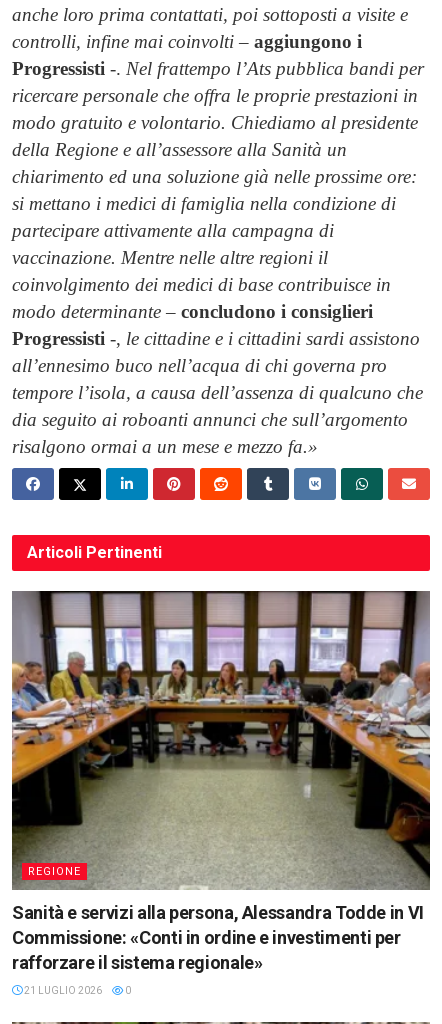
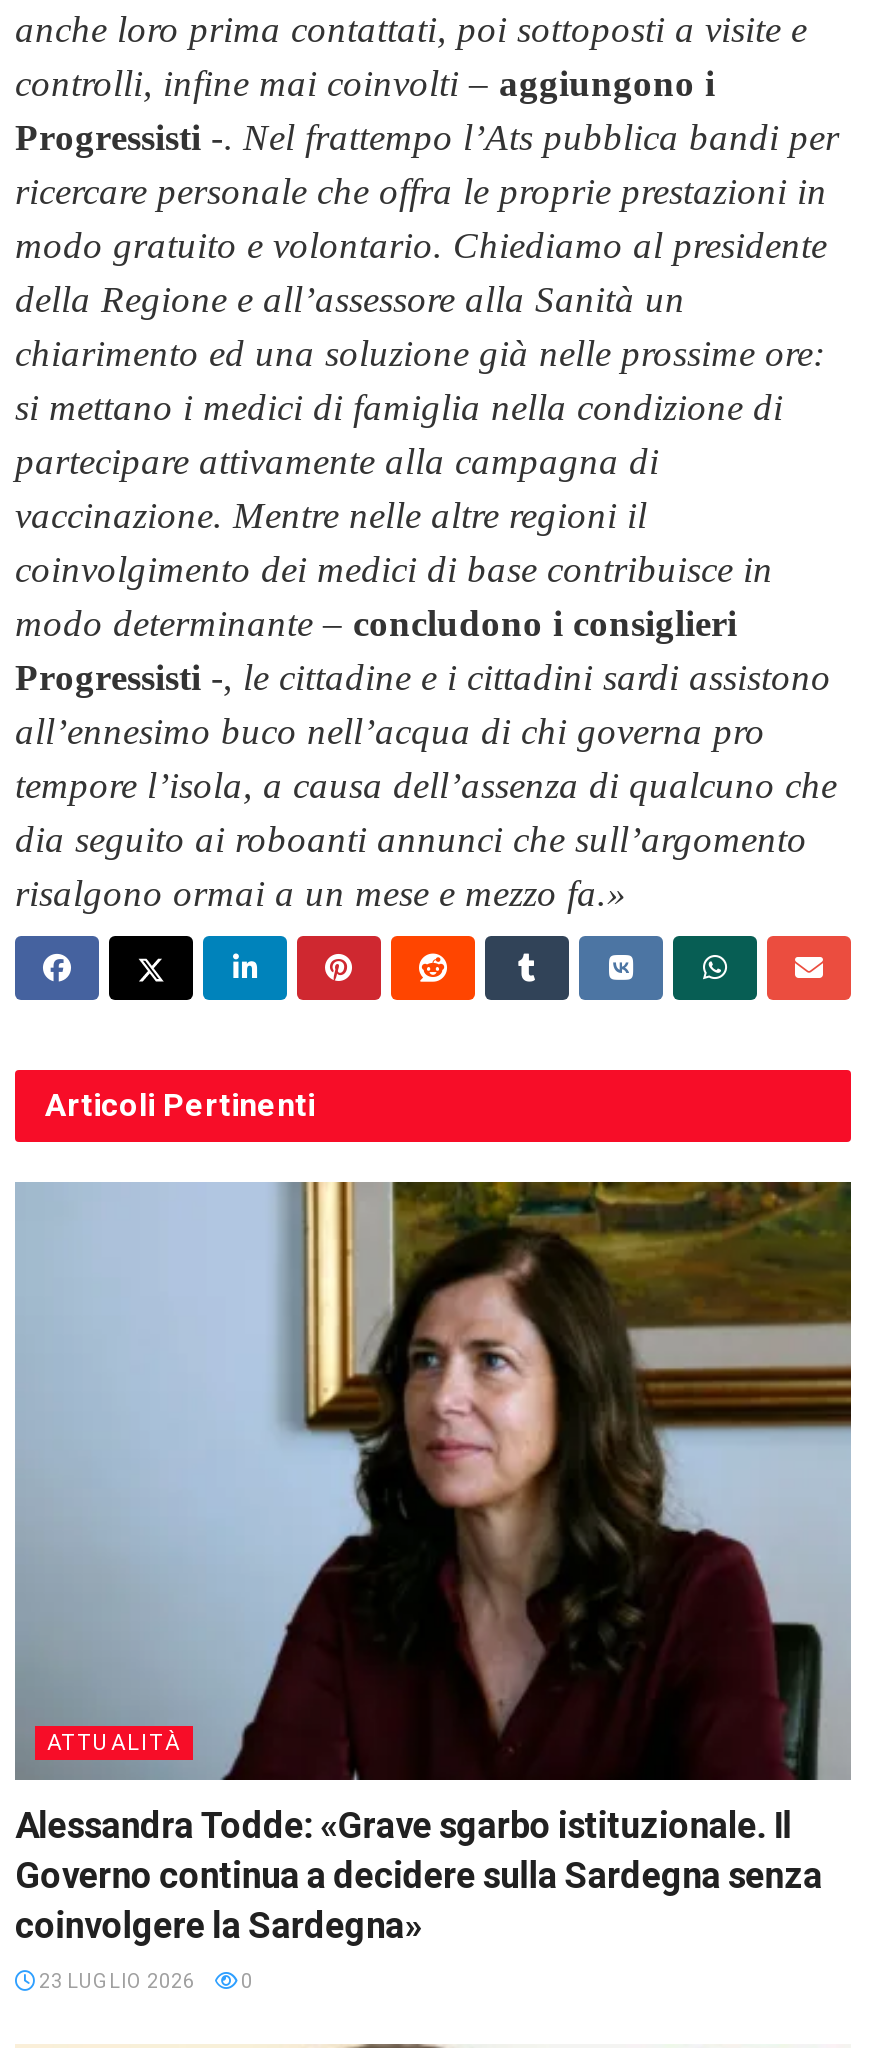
- [image]
- REGIONE
+ [image]
+ ATTUALITÀ

- Sanità e servizi alla persona, Alessandra Todde in VI
- Commissione: «Conti in ordine e investimenti per
- rafforzare il sistema regionale»
+ Alessandra Todde: «Grave sgarbo istituzionale. Il
+ Governo continua a decidere sulla Sardegna senza
+ coinvolgere la Sardegna»

- 21 LUGLIO 2026 0
+ 23 LUGLIO 2026 0
